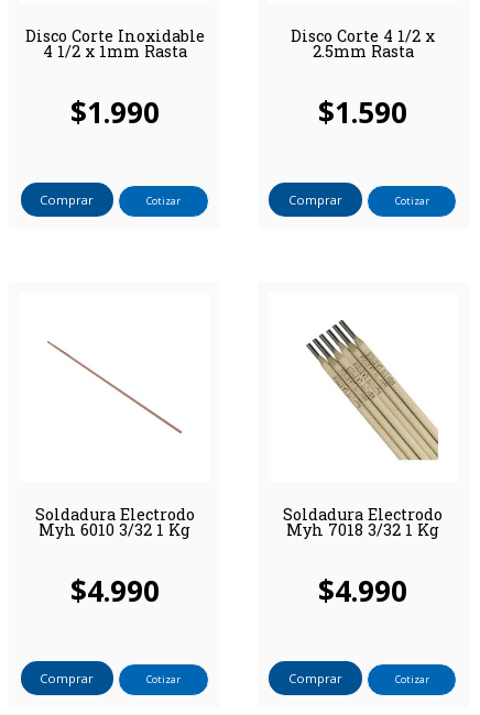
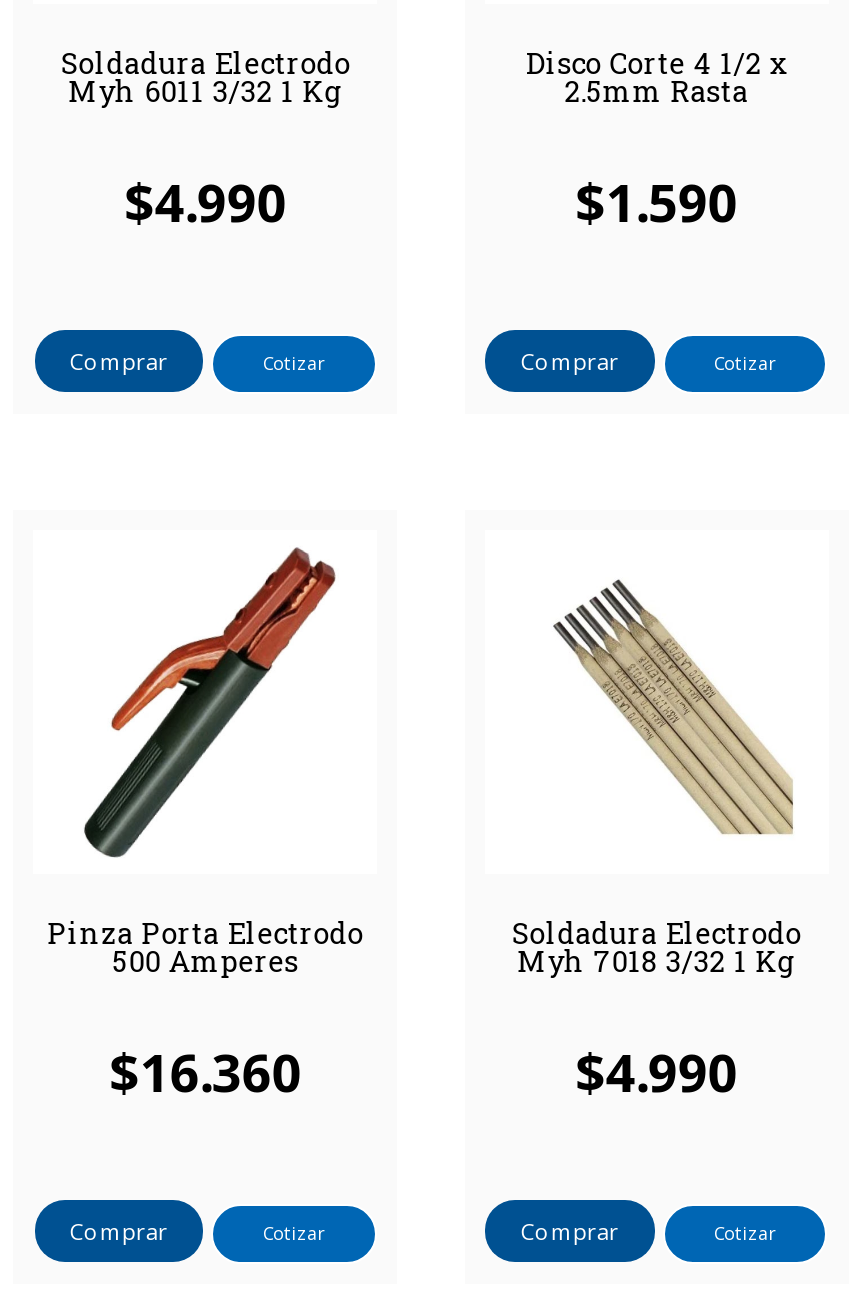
- Disco Corte Inoxidable
- 4 1/2 x 1mm Rasta
+ Soldadura Electrodo
+ Myh 6011 3/32 1 Kg

- $1.990
+ $4.990

+ [image]

- Soldadura Electrodo
- Myh 6010 3/32 1 Kg
+ Pinza Porta Electrodo
+ 500 Amperes

- $4.990
+ $16.360
